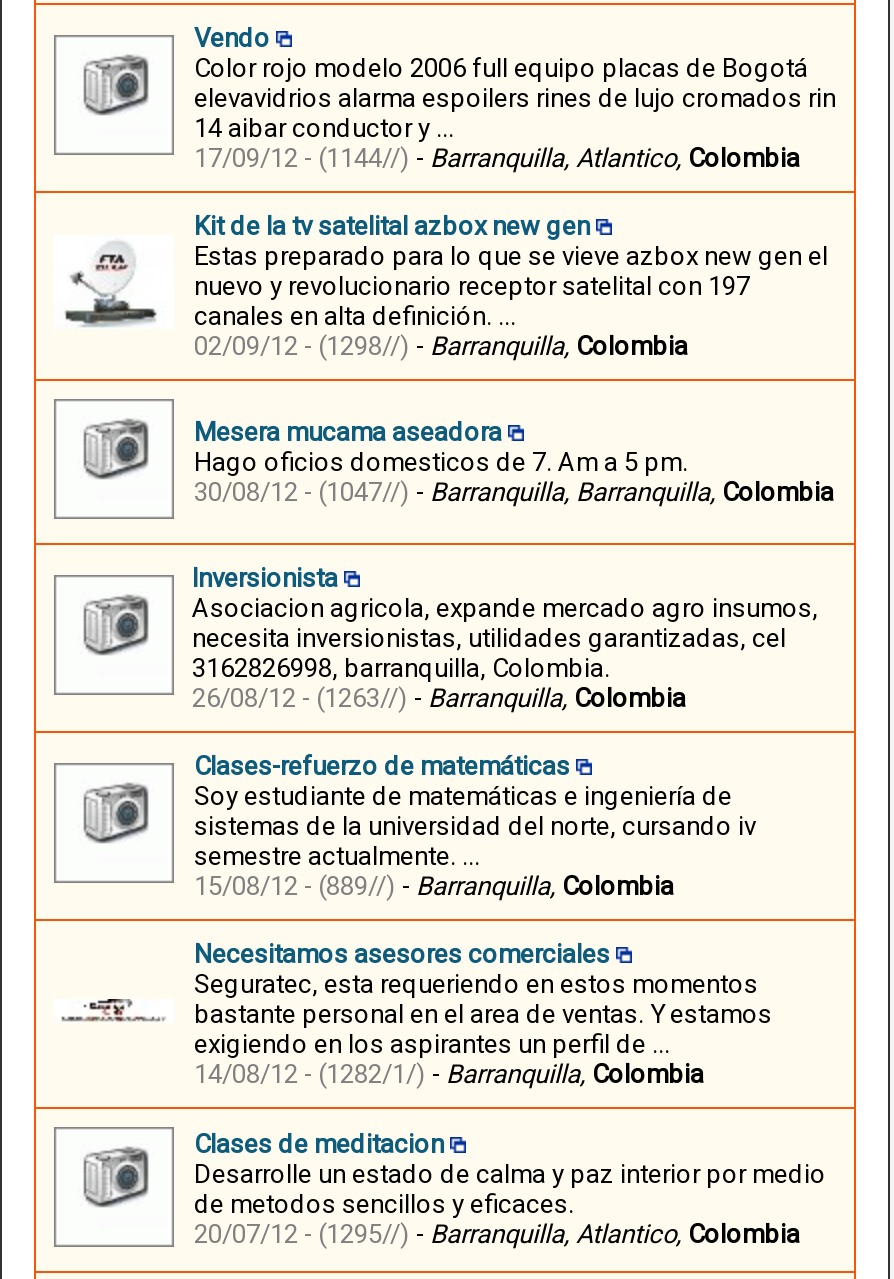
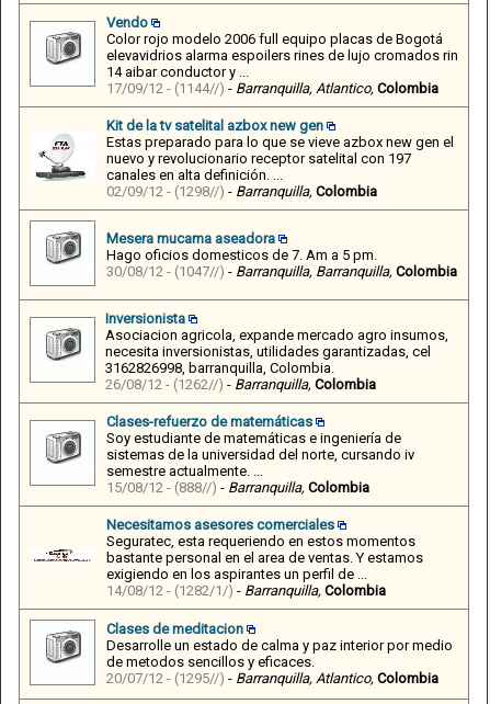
- 26/08/12 - (1263//) - Barranquilla, Colombia
+ 26/08/12 - (1262//) - Barranquilla, Colombia

- 15/08/12 - (889//) - Barranquilla, Colombia
+ 15/08/12 - (888//) - Barranquilla, Colombia
